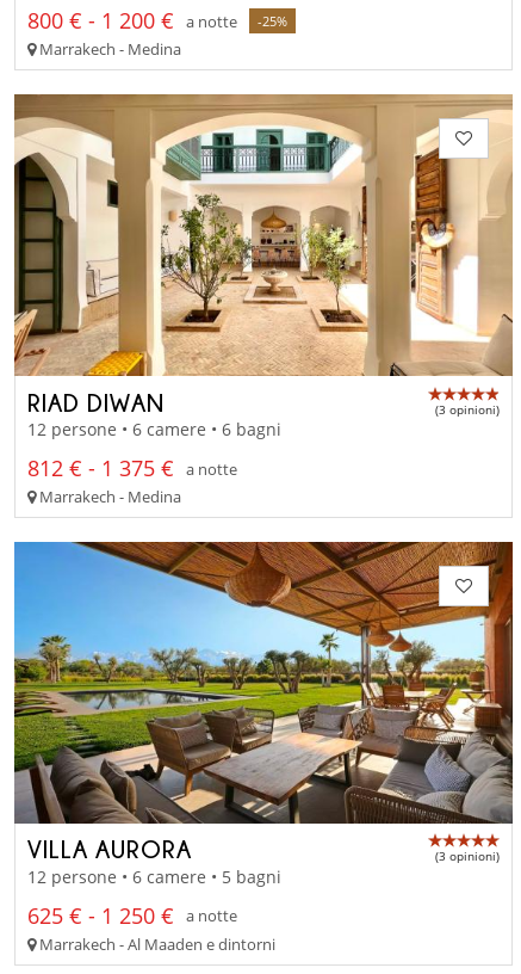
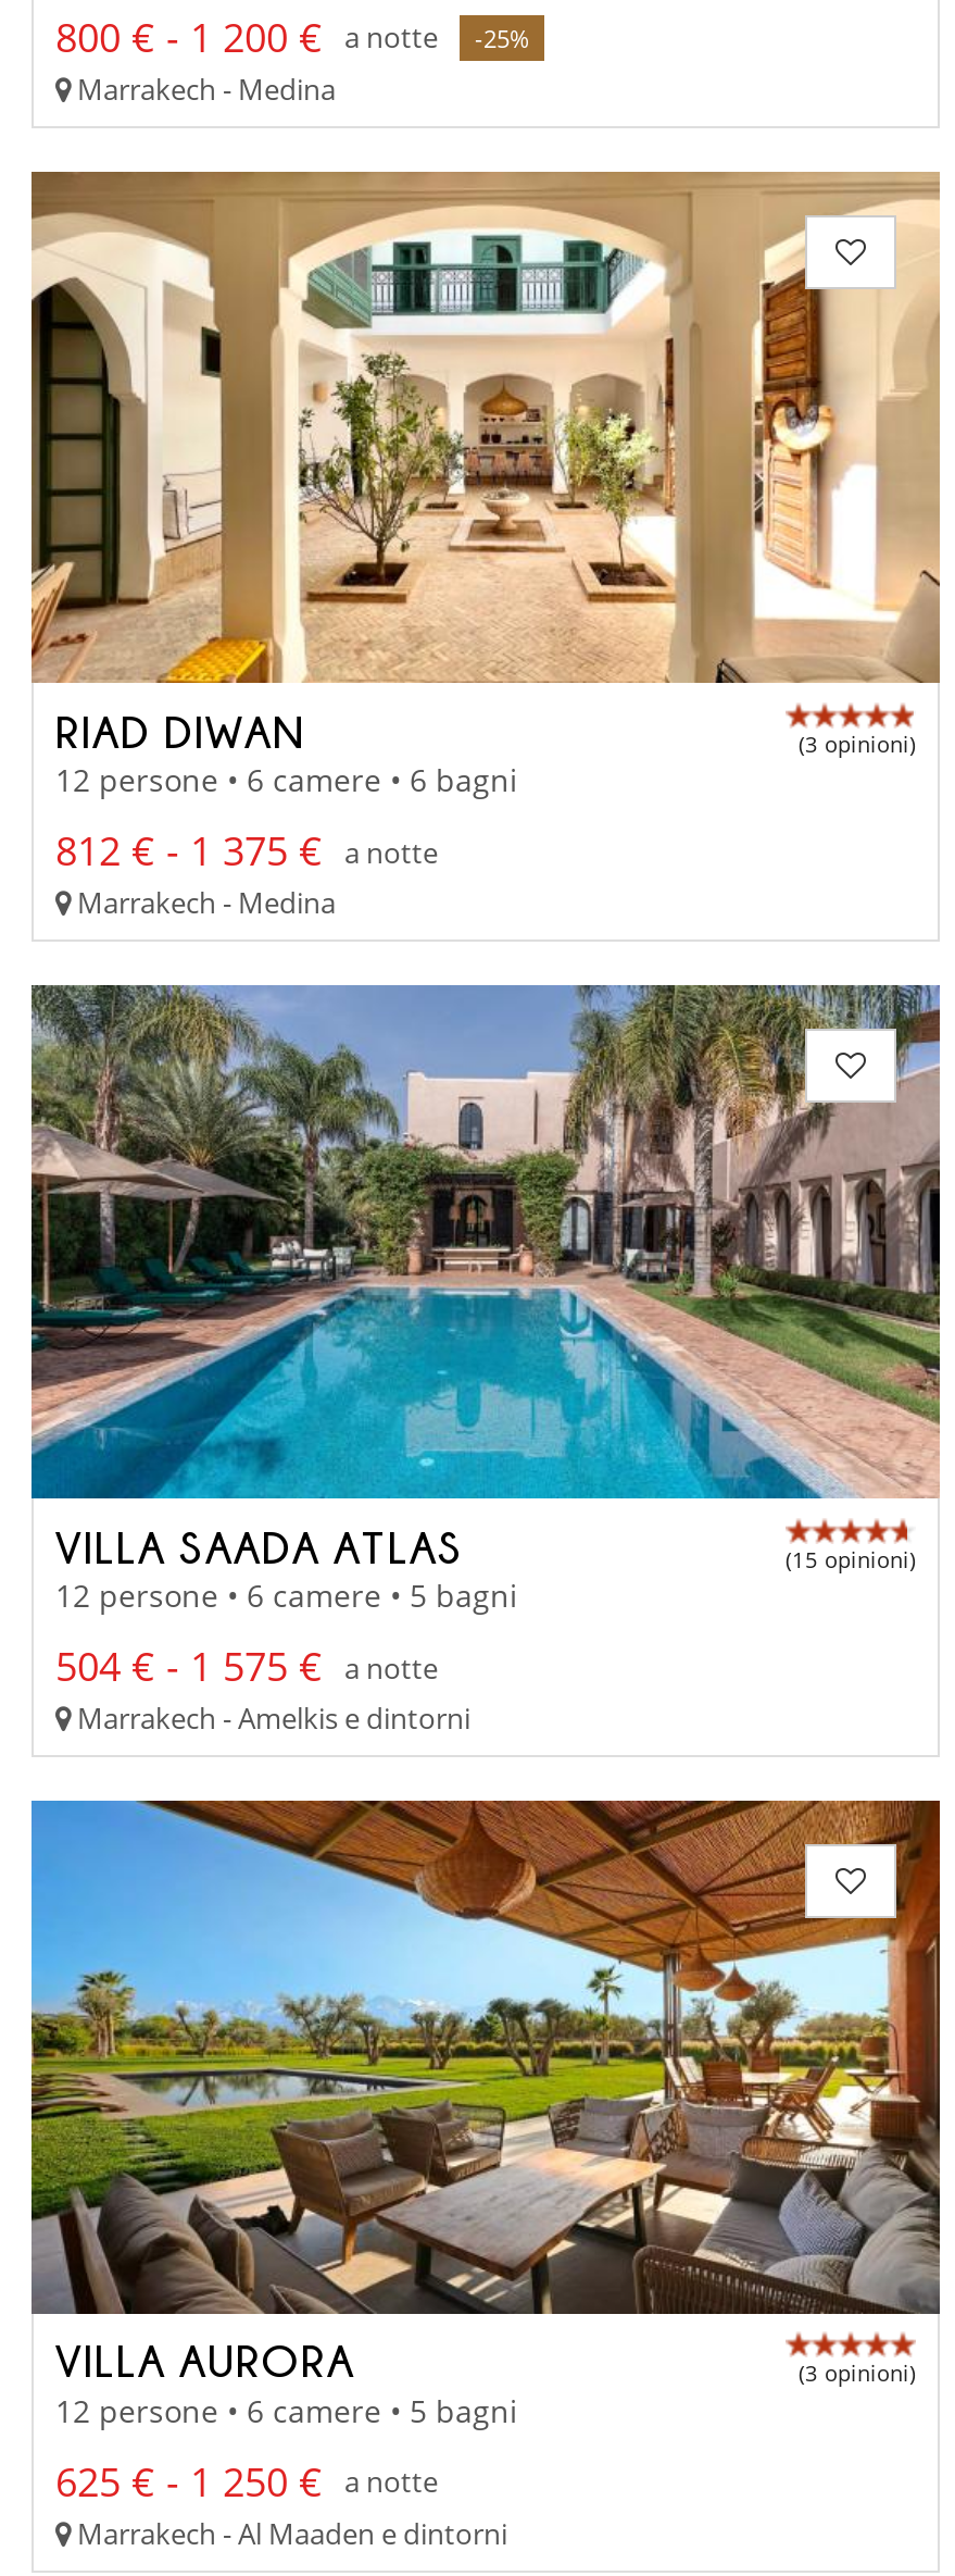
+ [image]
+ VILLA SAADA ATLAS
+ (15 opinioni)
+ 12 persone • 6 camere • 5 bagni
+ 504 € - 1 575 € a notte
+ Marrakech - Amelkis e dintorni
